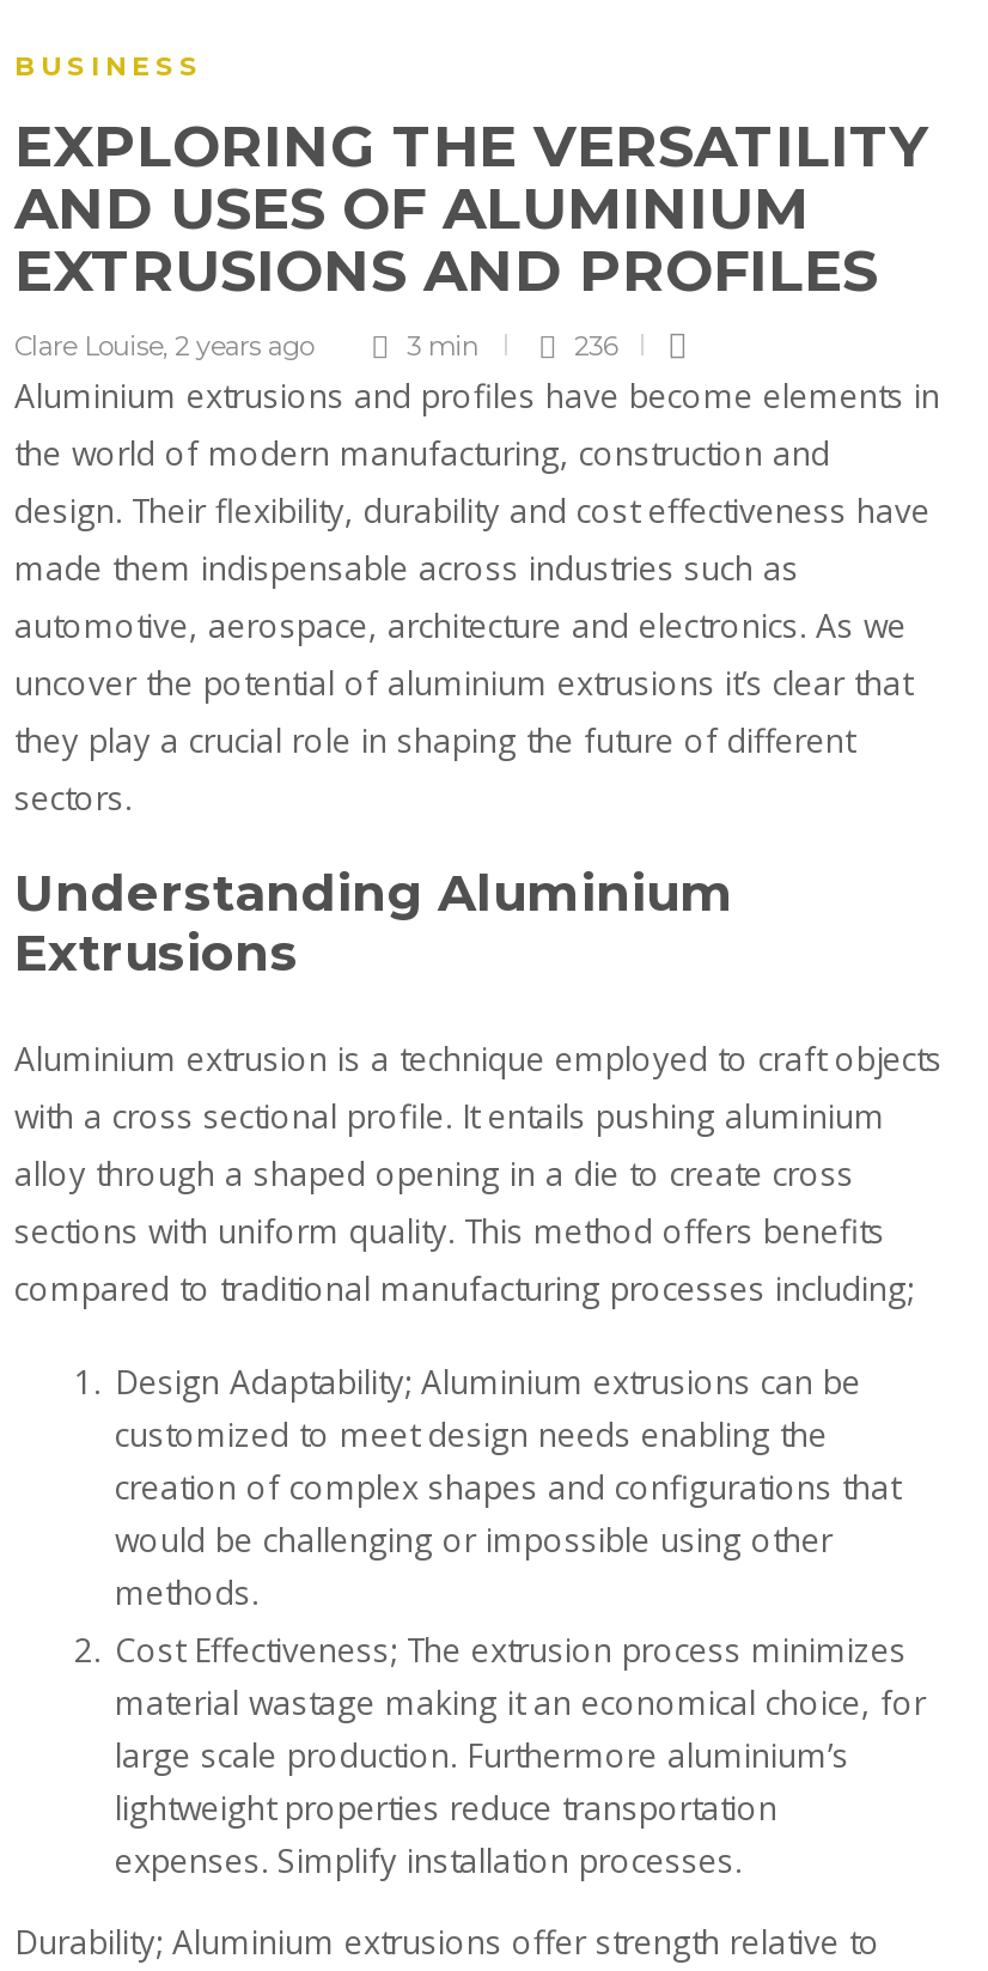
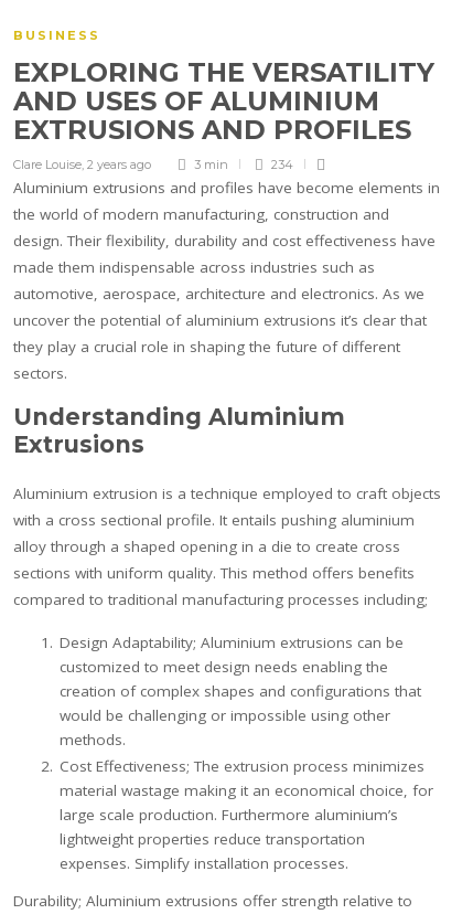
- 236
+ 234
